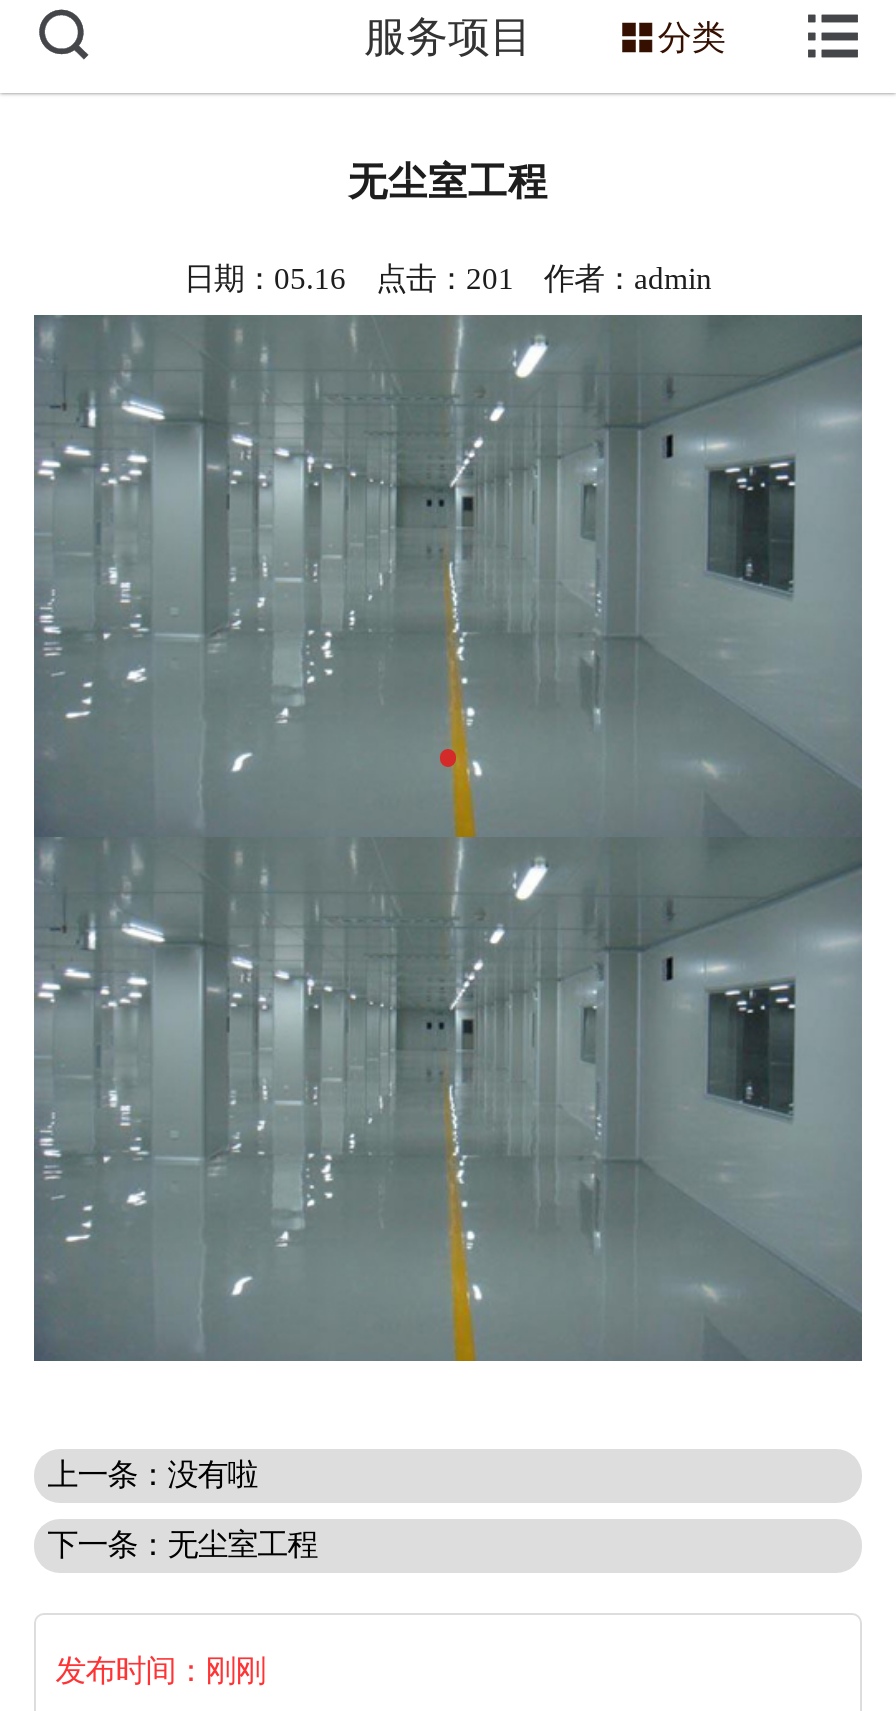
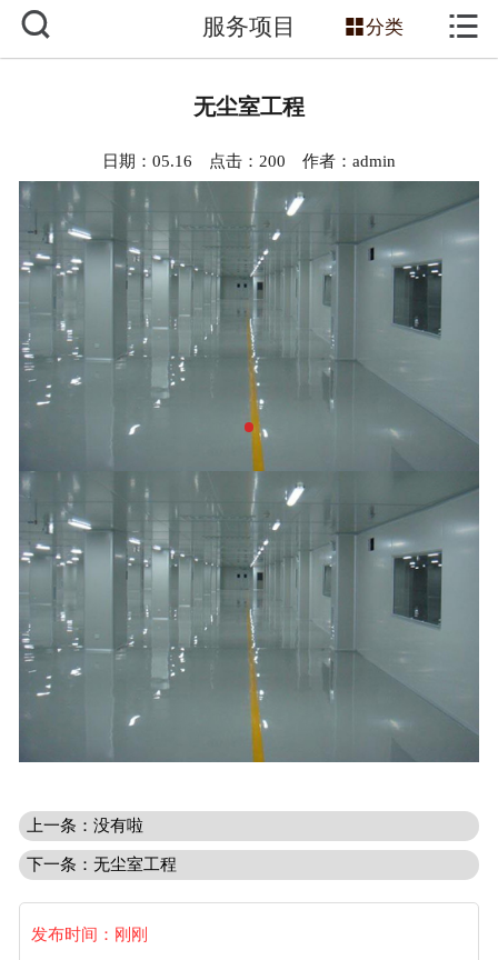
- 日期：05.16 点击：201作者：admin
+ 日期：05.16 点击：200作者：admin
